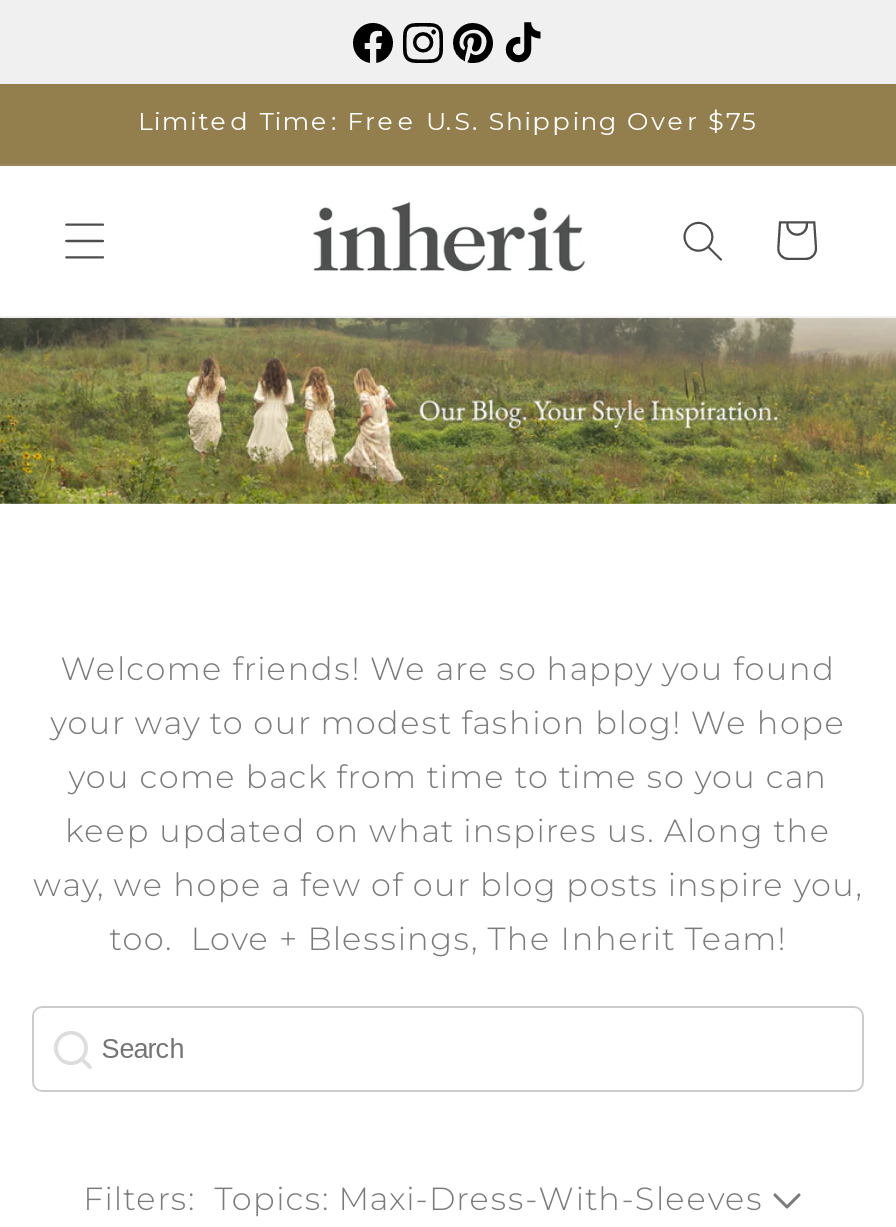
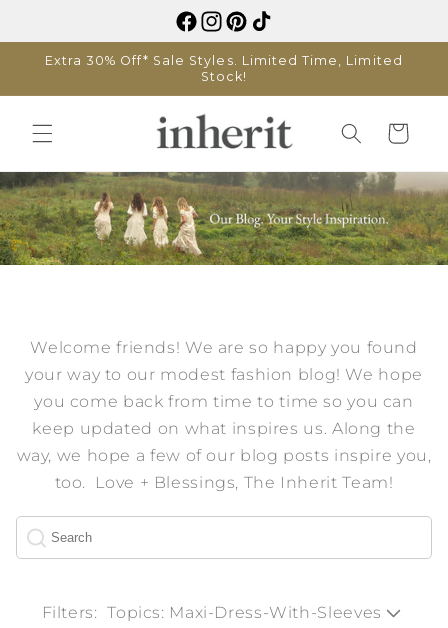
- Limited Time: Free U.S. Shipping Over $75
+ Extra 30% Off* Sale Styles. Limited Time, Limited
+ Stock!
